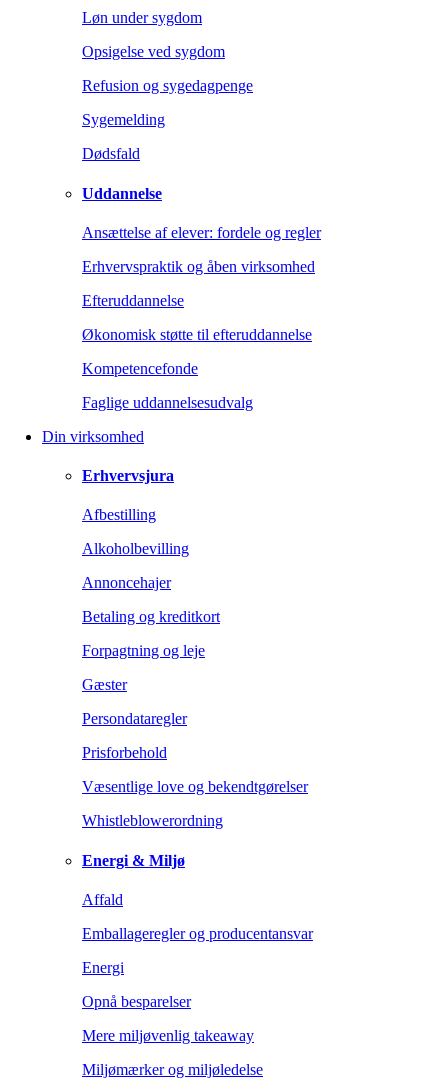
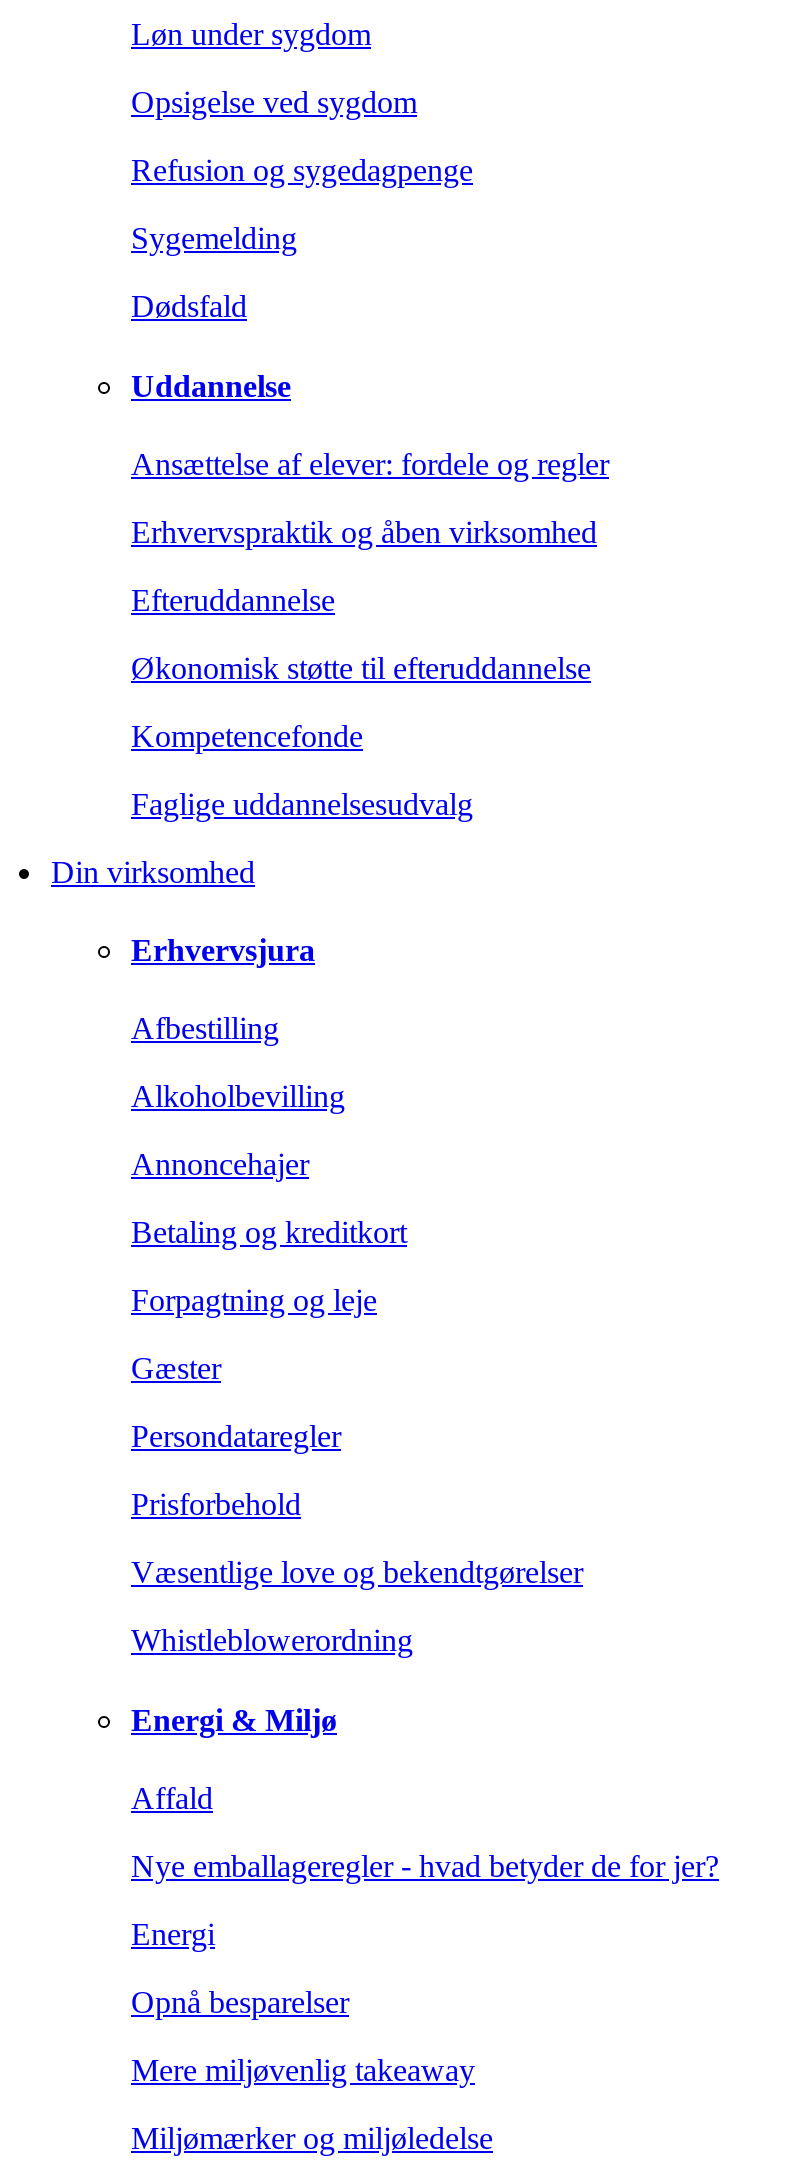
- Emballageregler og producentansvar
+ Nye emballageregler - hvad betyder de for jer?
